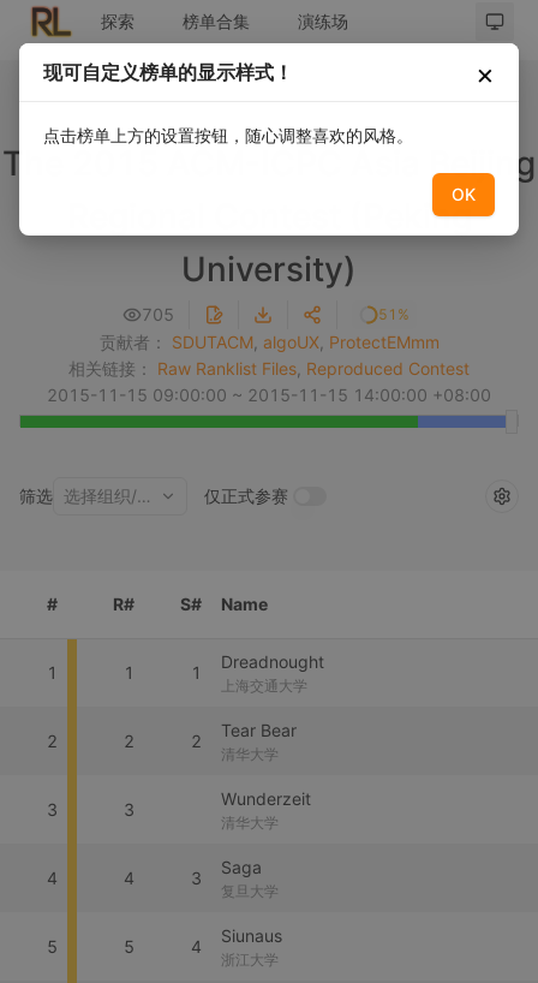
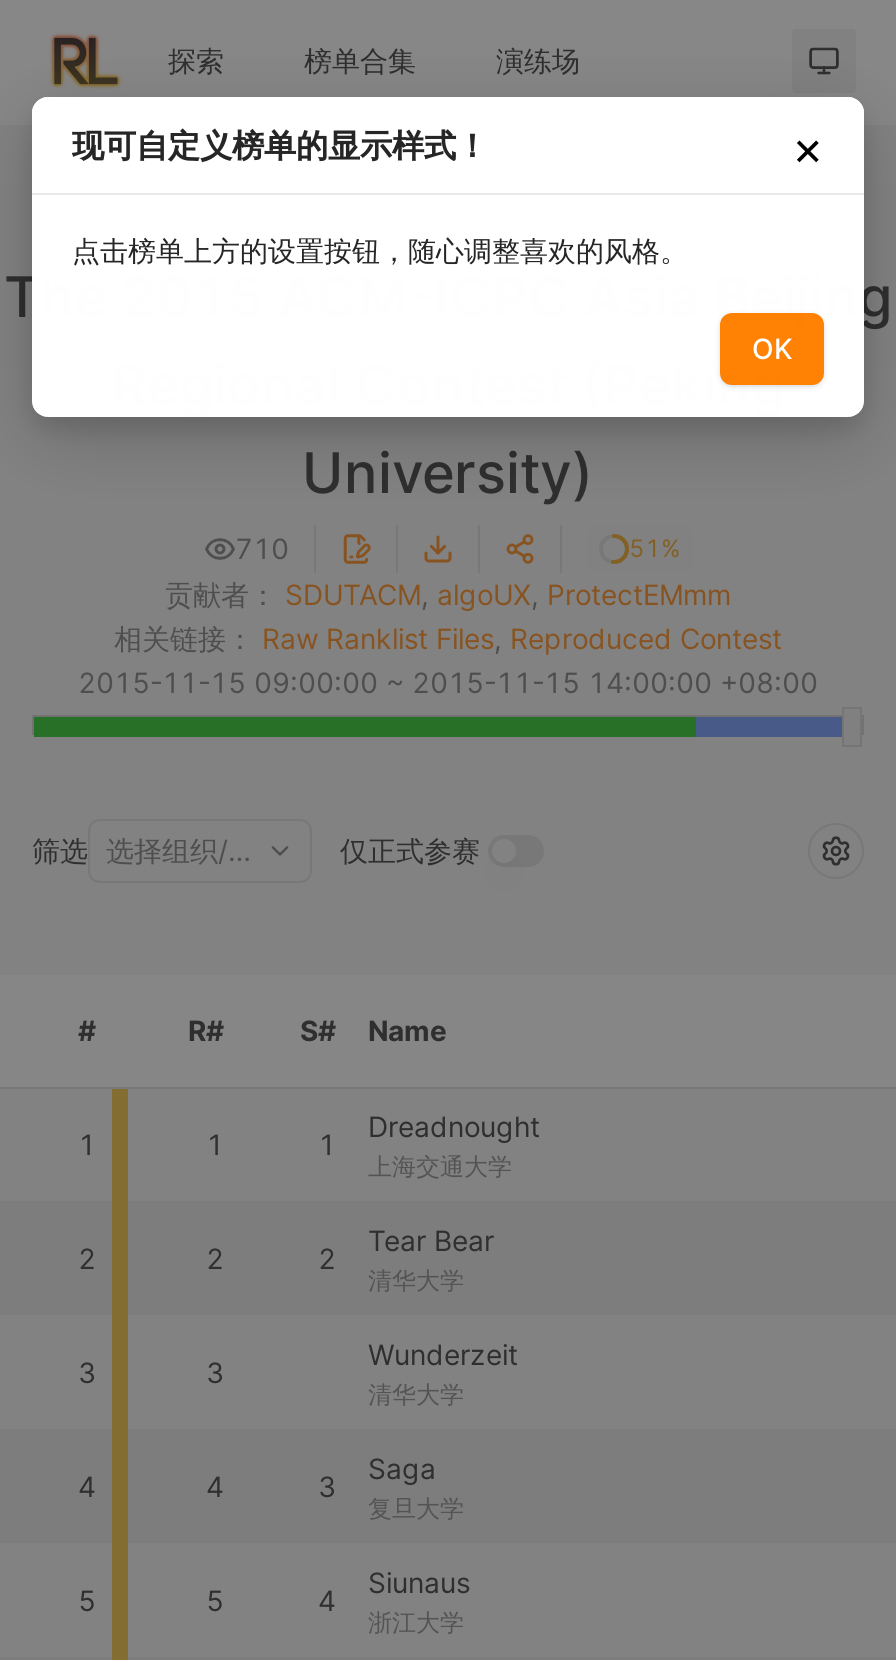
- 705
+ 710
